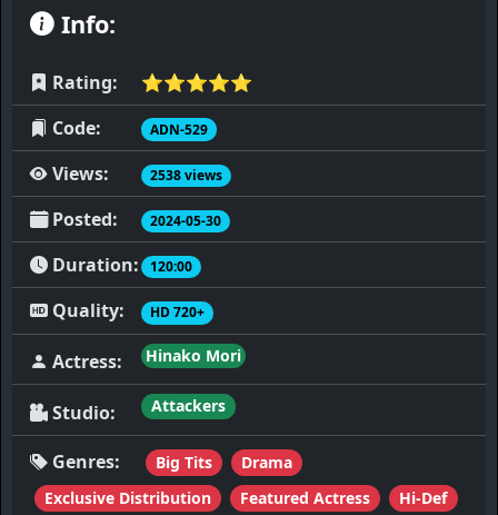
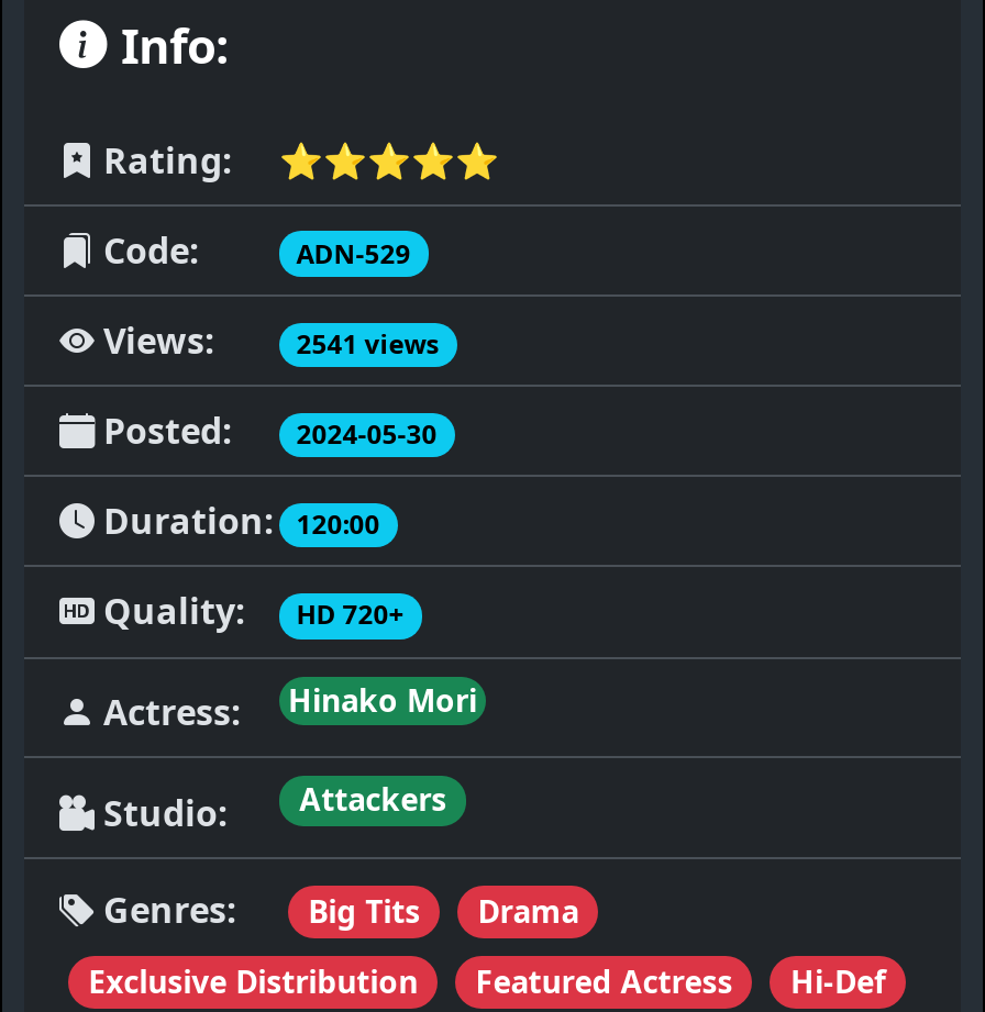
- 2538 views
+ 2541 views
